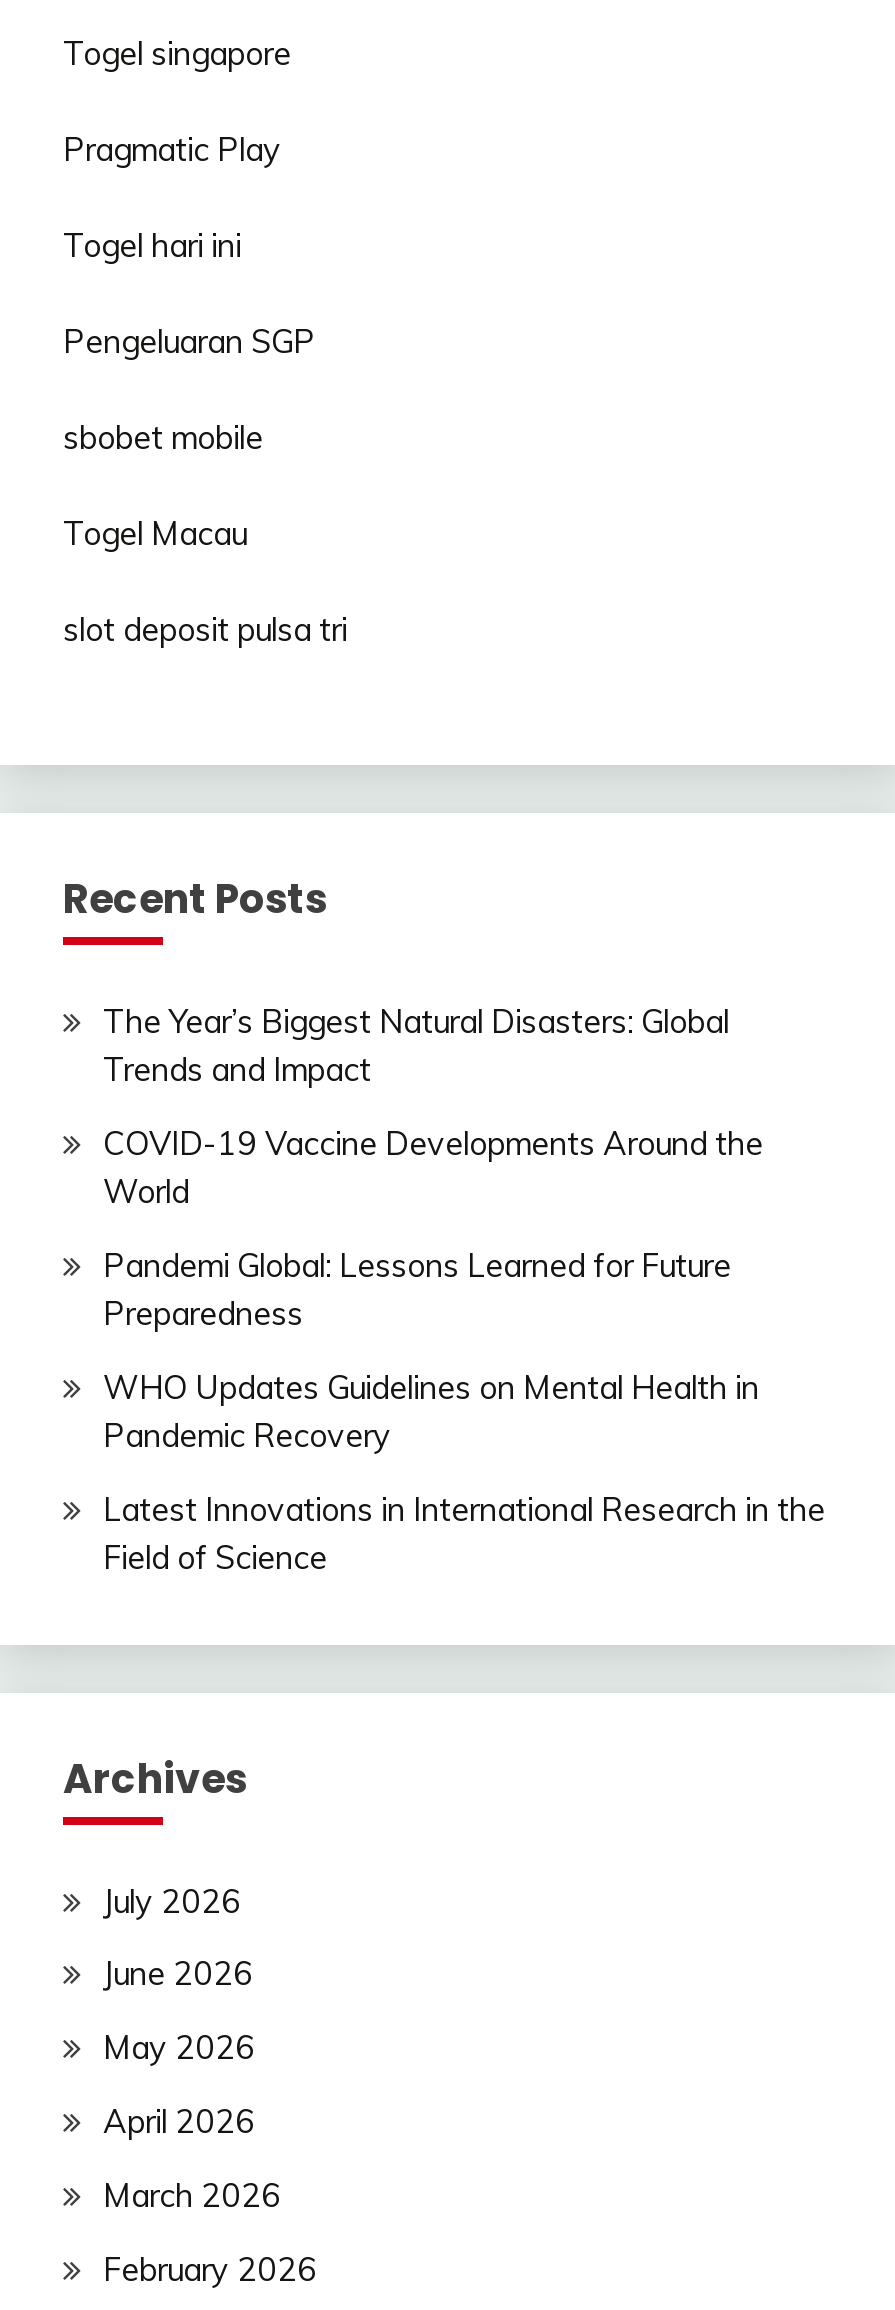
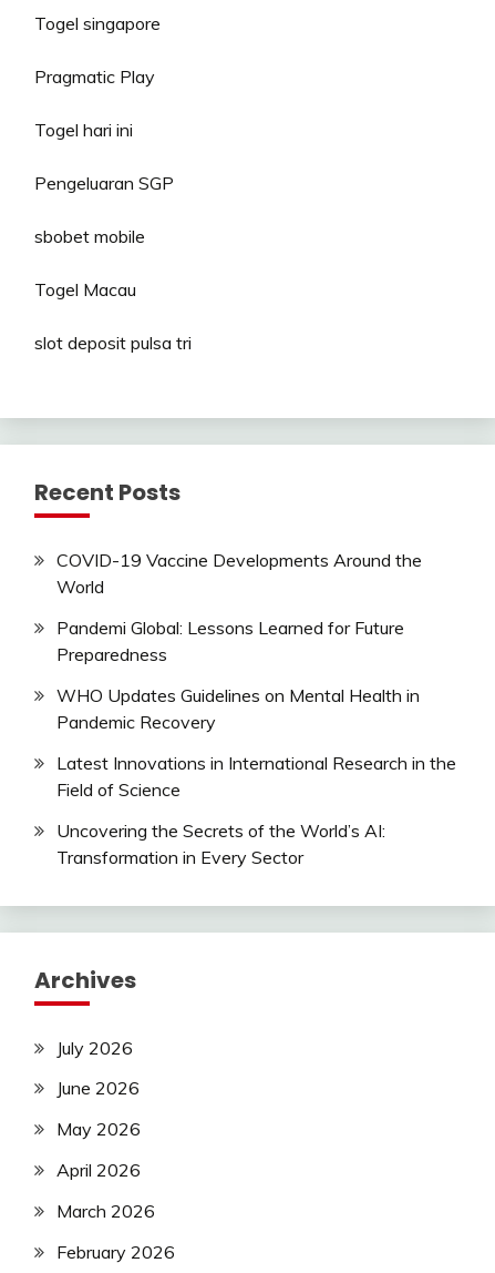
- The Year’s Biggest Natural Disasters: Global
- Trends and Impact

moved up: COVID-19 Vaccine Developments Around the | World | Pandemi Global: Lessons Learned for Future | Preparedness | WHO Updates Guidelines on Mental Health in | Pandemic Recovery | Latest Innovations in International Research in the | Field of Science

+ Uncovering the Secrets of the World’s AI:
+ Transformation in Every Sector
